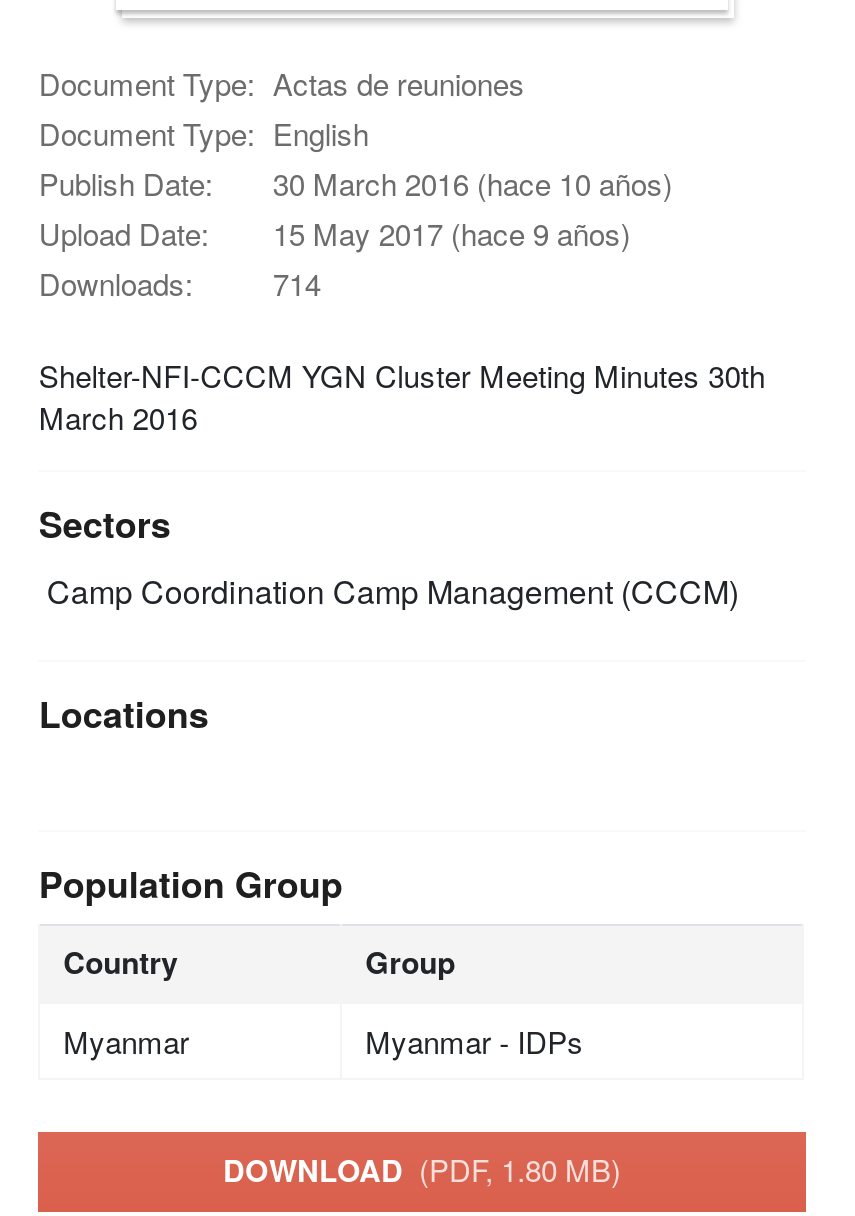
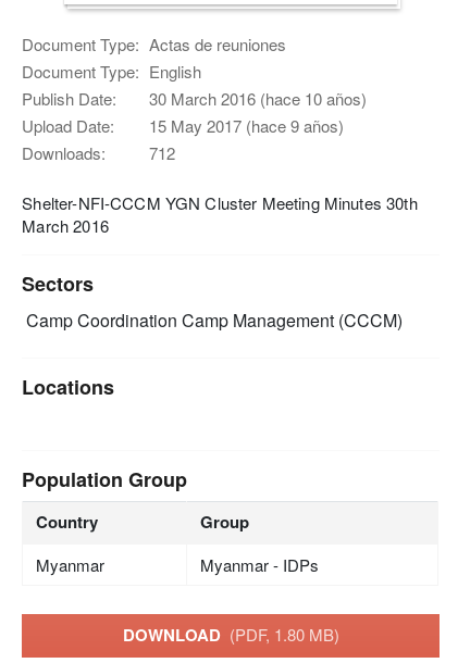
- Downloads: 714
+ Downloads: 712
